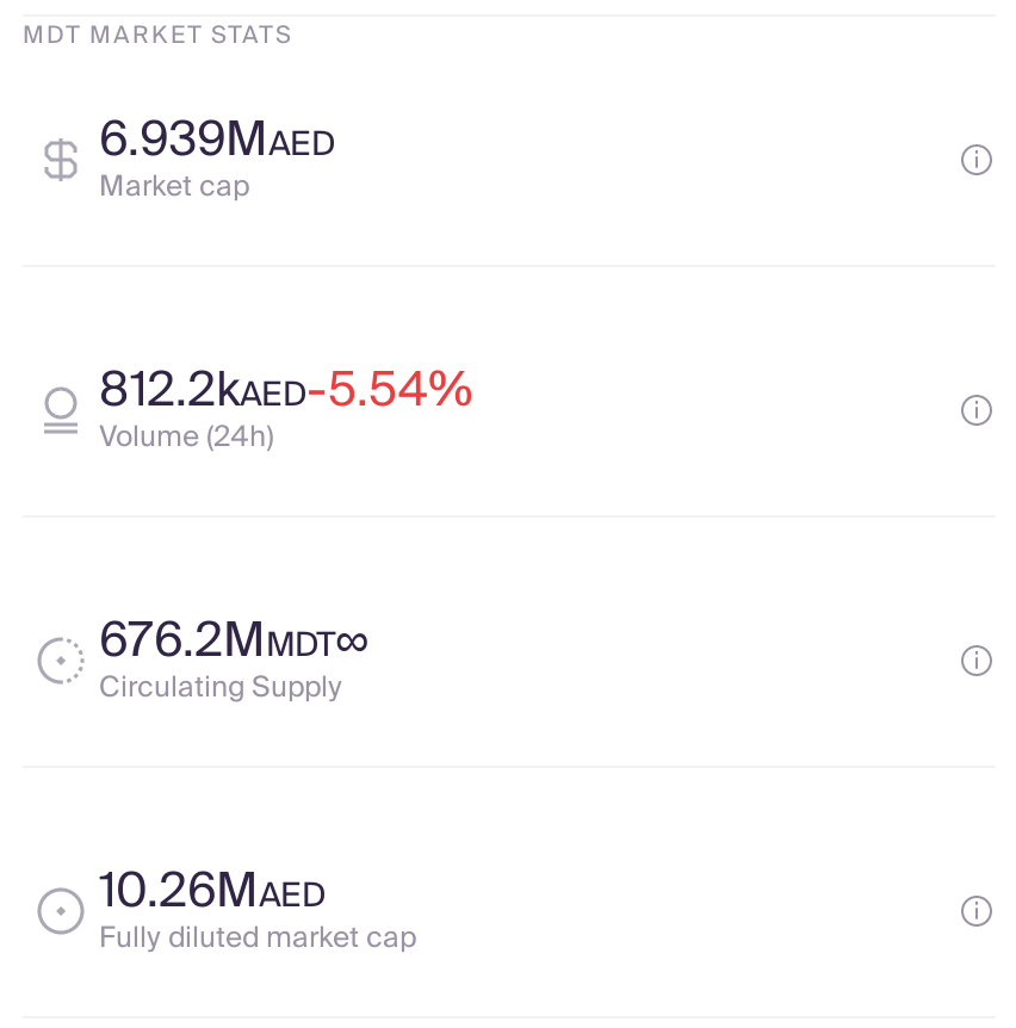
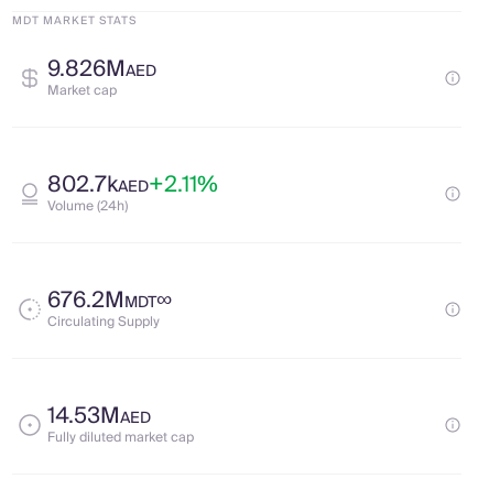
- 6.939MAED
+ 9.826MAED

- 812.2kAED-5.54%
+ 802.7kAED+2.11%

- 10.26MAED
+ 14.53MAED
